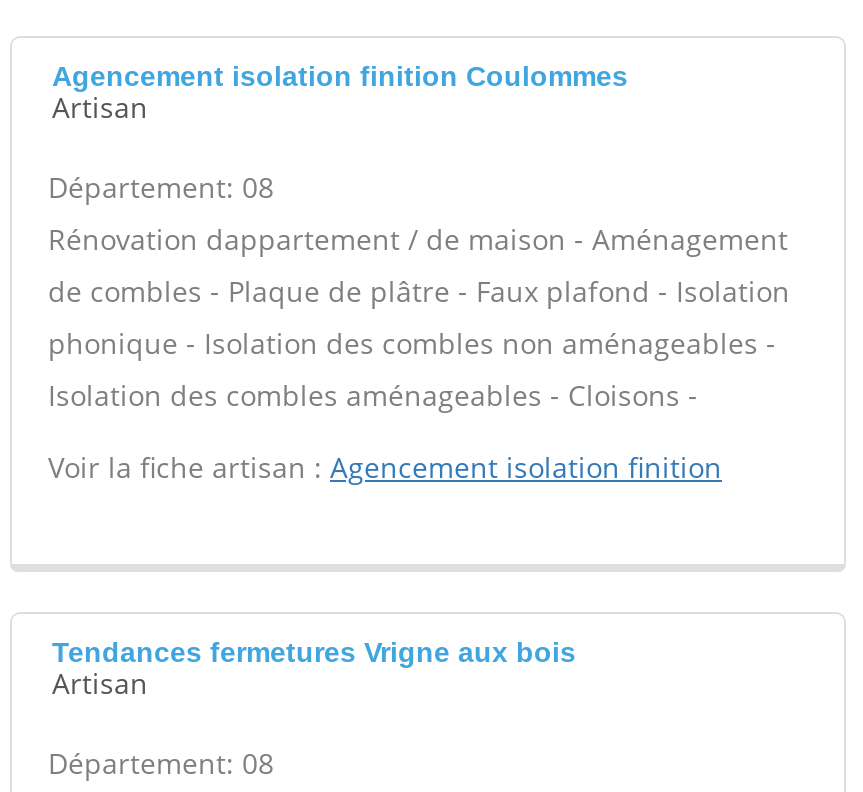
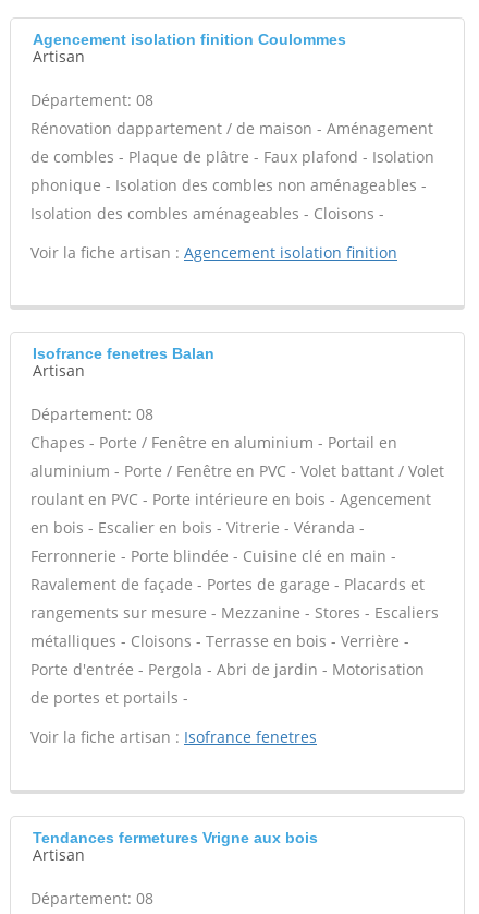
+ Isofrance fenetres Balan
+ Artisan
+ Département: 08
+ Chapes - Porte / Fenêtre en aluminium - Portail en
+ aluminium - Porte / Fenêtre en PVC - Volet battant / Volet
+ roulant en PVC - Porte intérieure en bois - Agencement
+ en bois - Escalier en bois - Vitrerie - Véranda -
+ Ferronnerie - Porte blindée - Cuisine clé en main -
+ Ravalement de façade - Portes de garage - Placards et
+ rangements sur mesure - Mezzanine - Stores - Escaliers
+ métalliques - Cloisons - Terrasse en bois - Verrière -
+ Porte d'entrée - Pergola - Abri de jardin - Motorisation
+ de portes et portails -
+ Voir la fiche artisan : Isofrance fenetres
